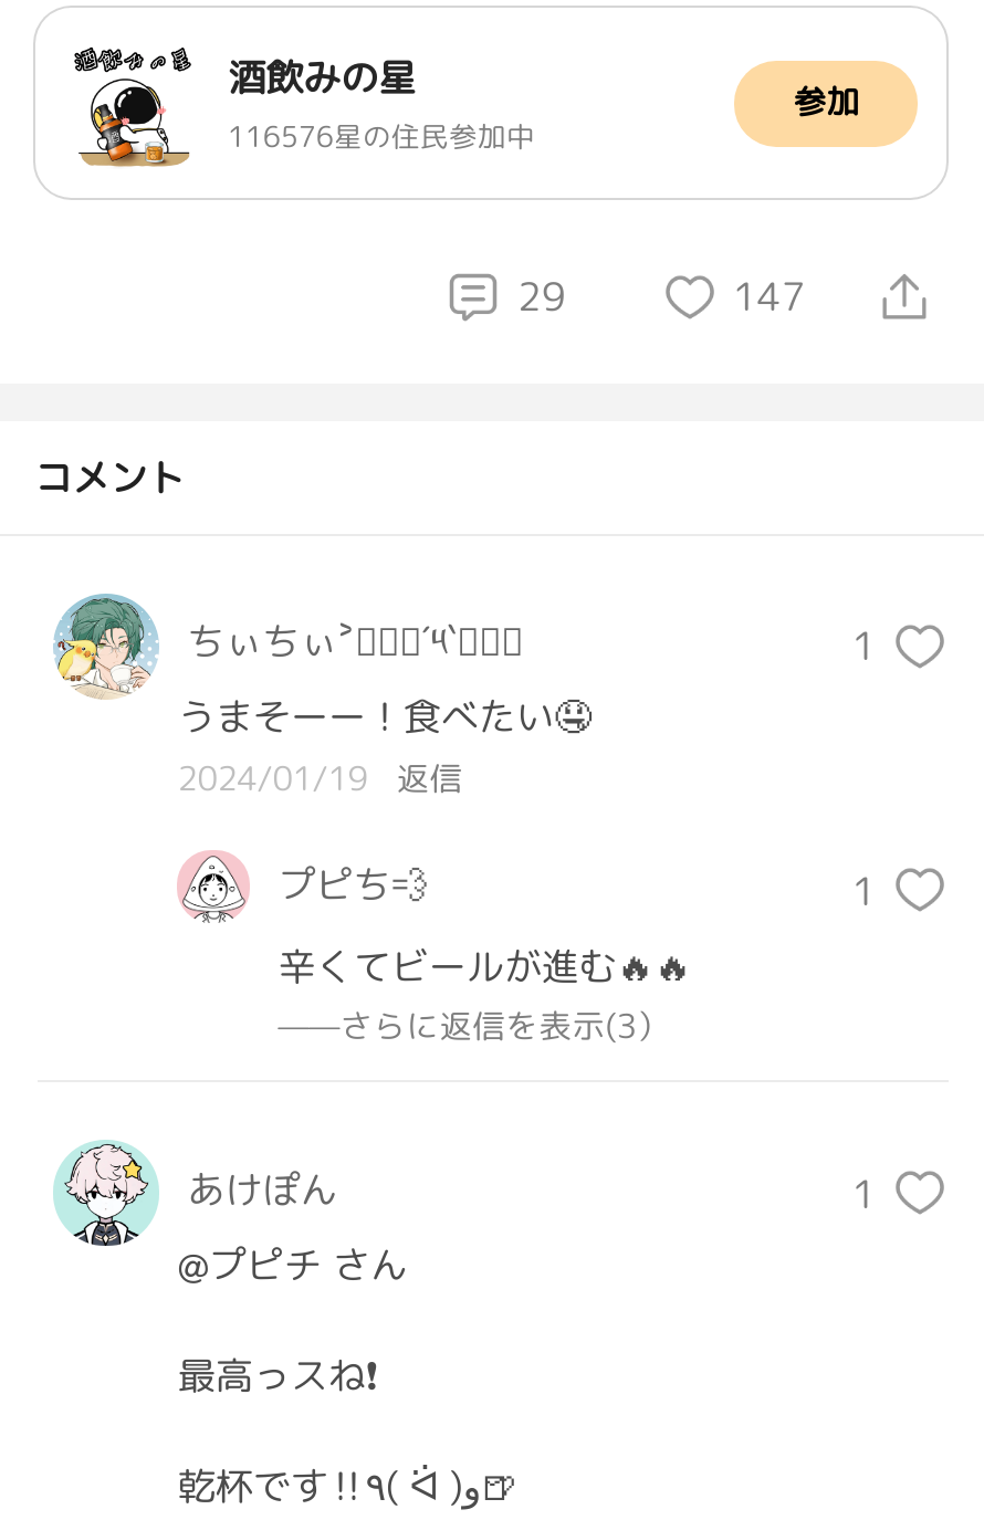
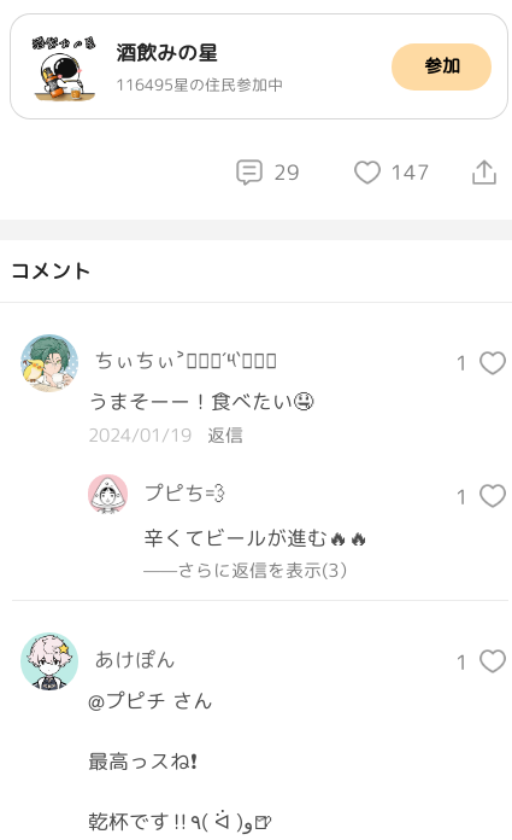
- 116576星の住民参加中
+ 116495星の住民参加中
